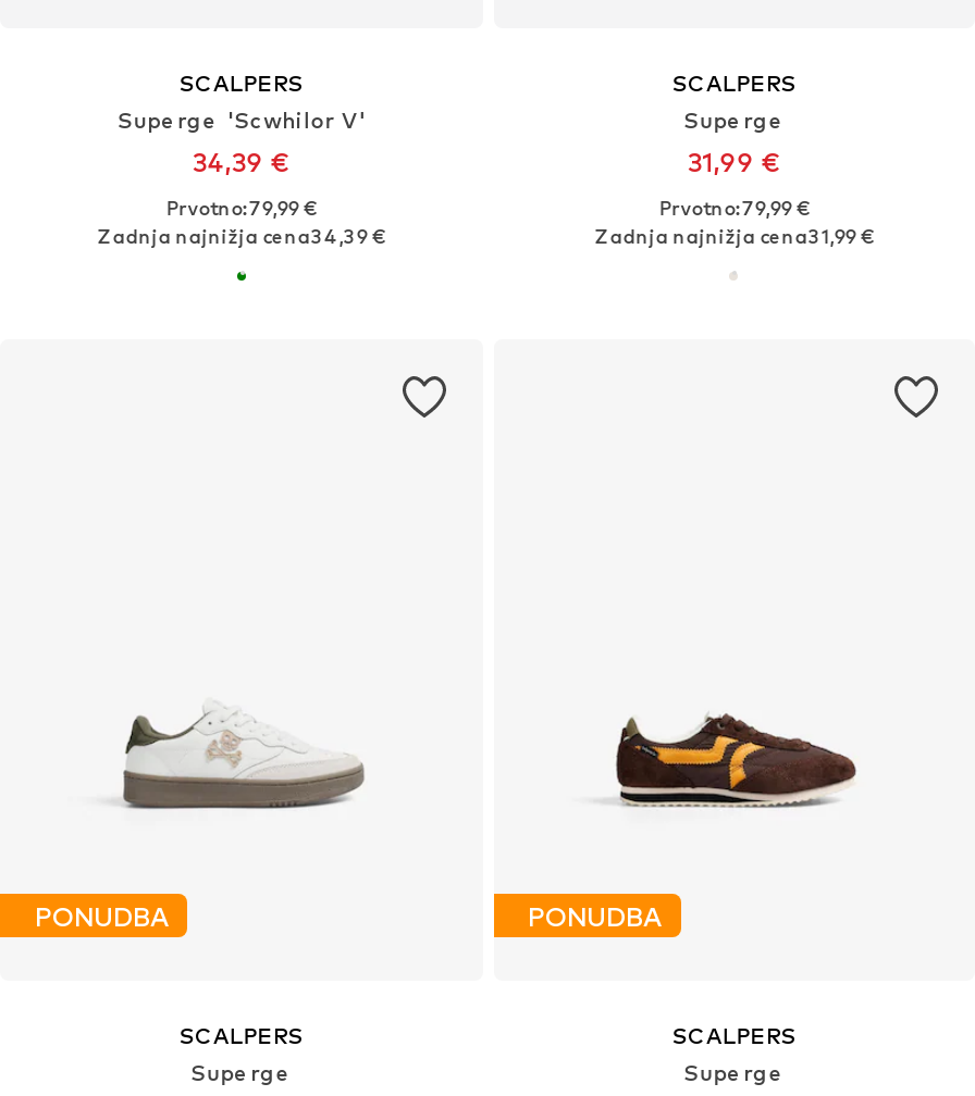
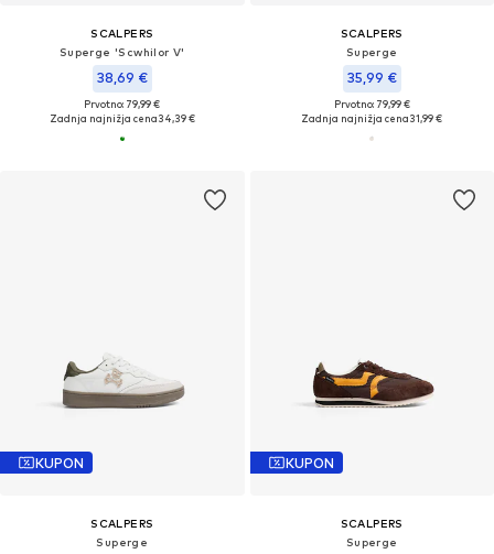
- 34,39 €
+ 38,69 €

- 31,99 €
+ 35,99 €

- PONUDBA
+ KUPON

- PONUDBA
+ KUPON
